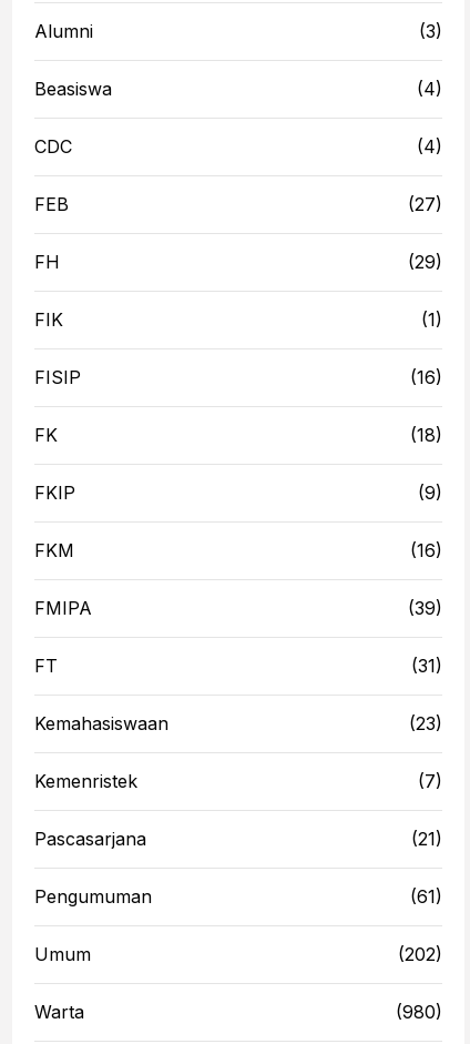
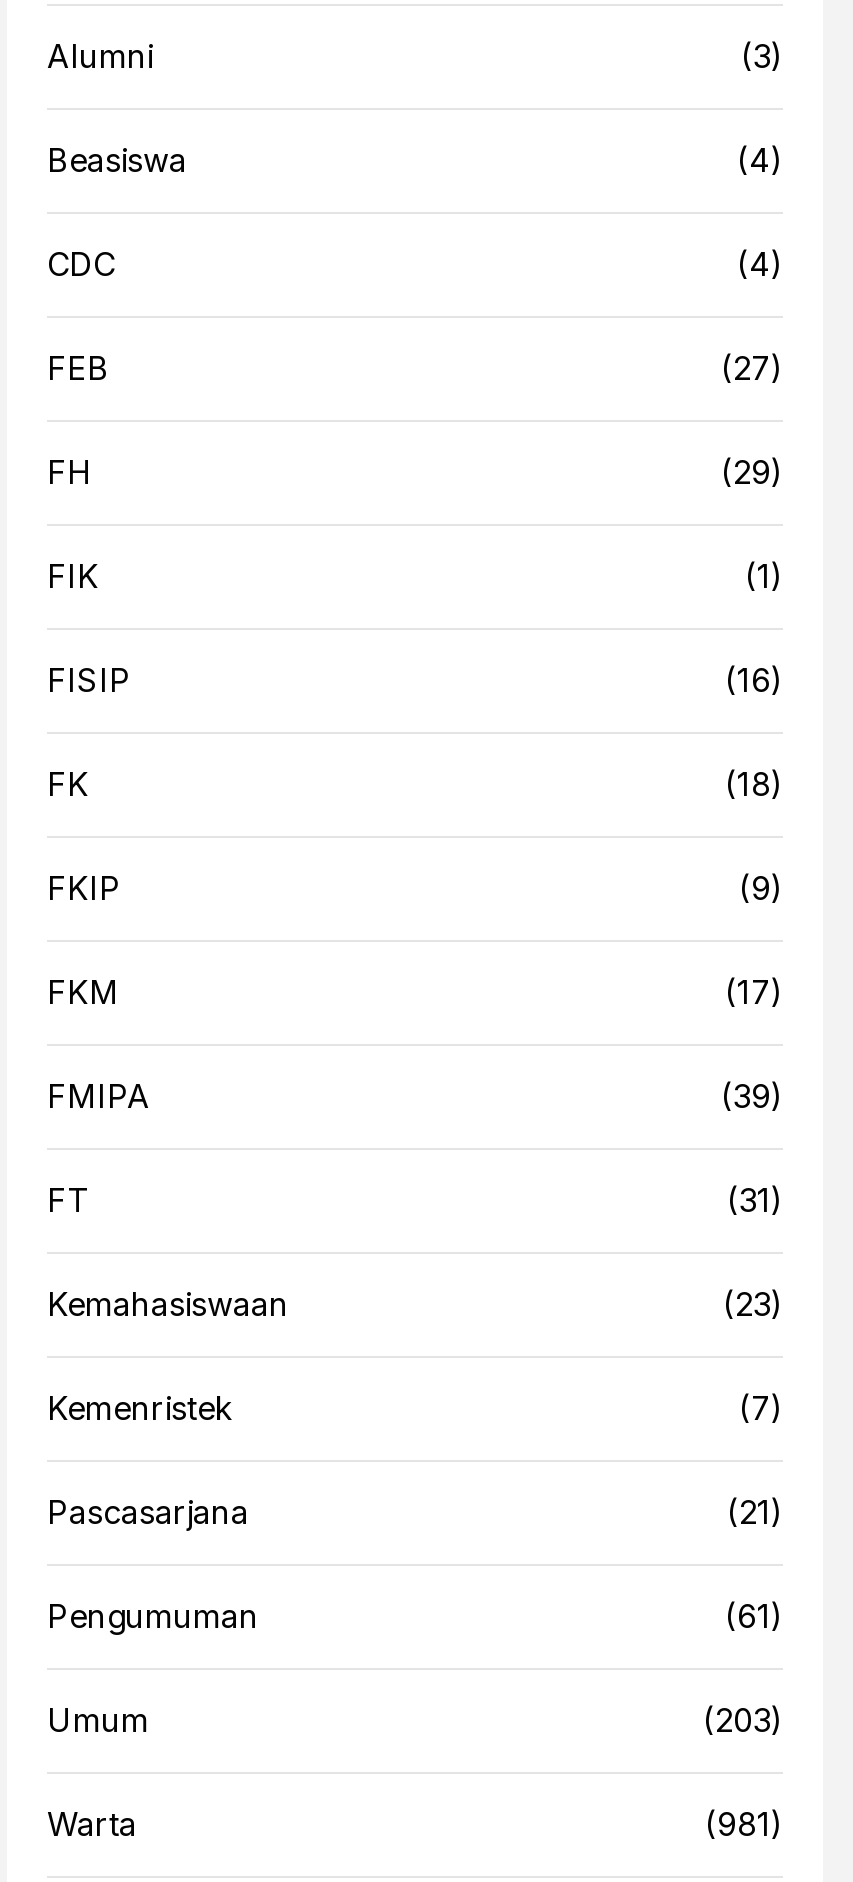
- (16)
+ (17)

- (202)
+ (203)

- (980)
+ (981)
